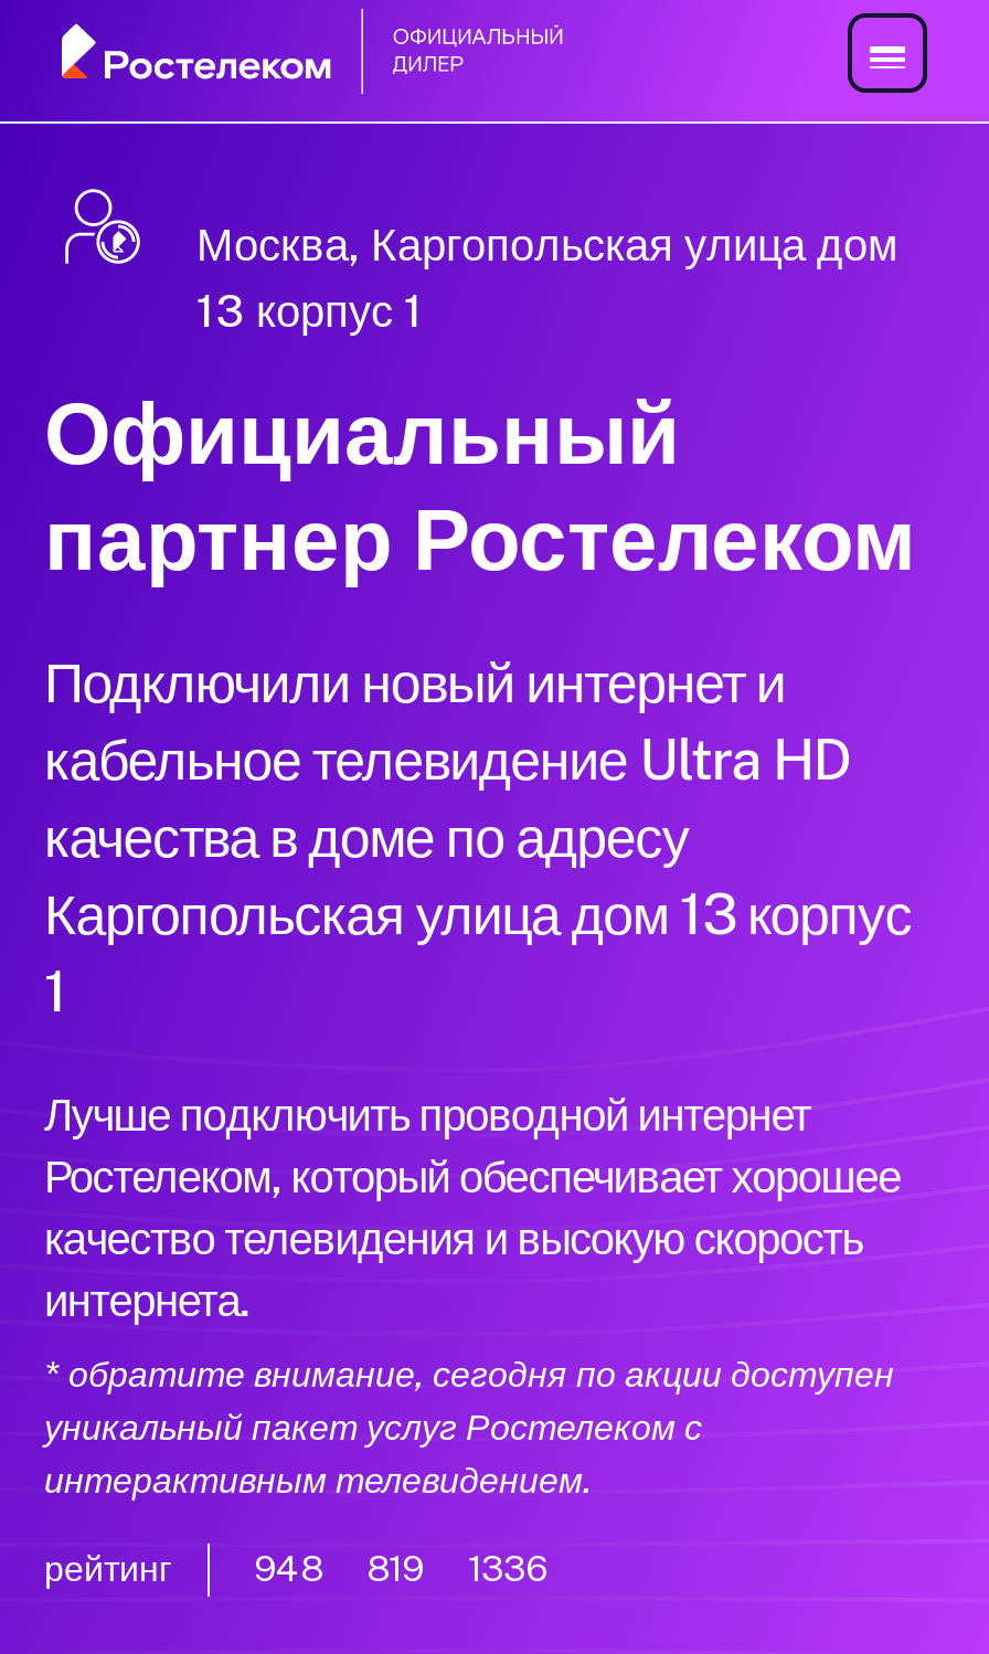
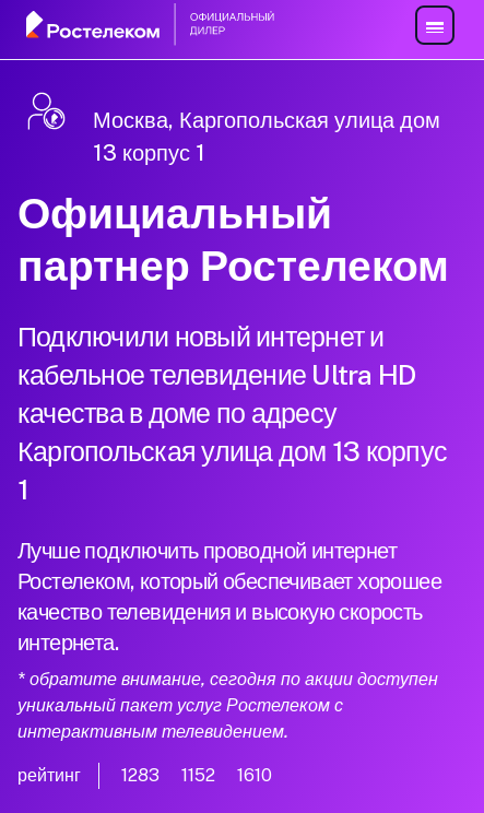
- 948
+ 1283

- 819
+ 1152

- 1336
+ 1610
